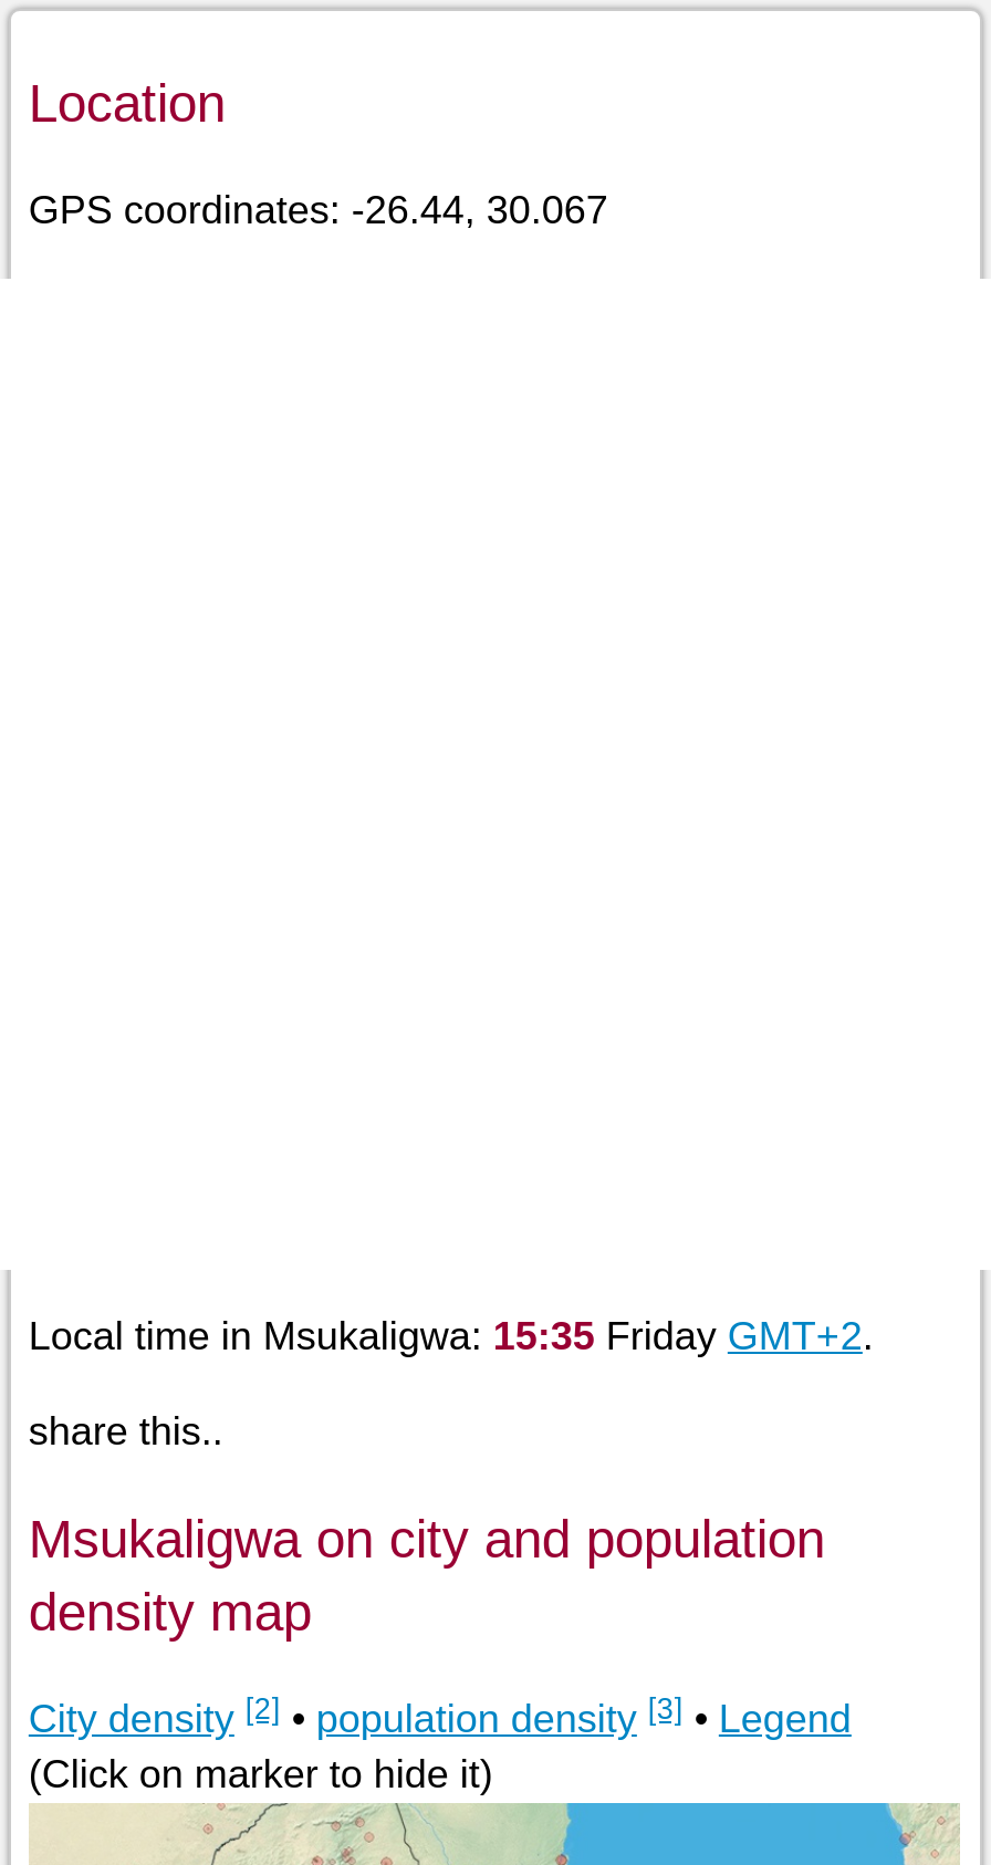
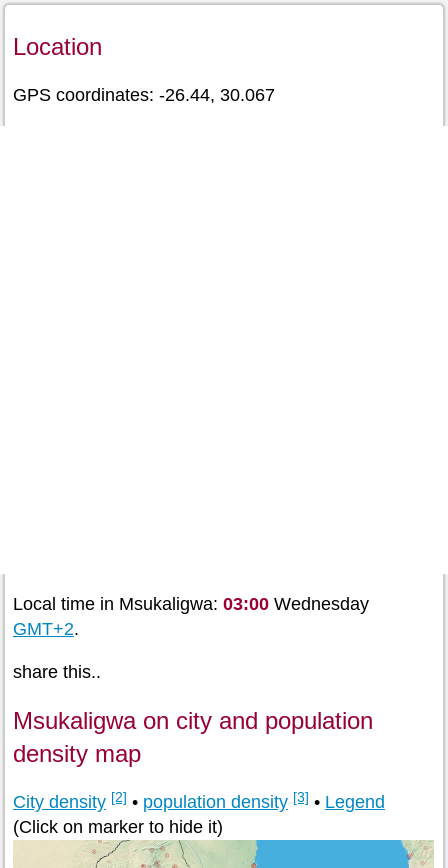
- Local time in Msukaligwa: 15:35 Friday GMT+2.
+ Local time in Msukaligwa: 03:00 Wednesday
+ GMT+2.
